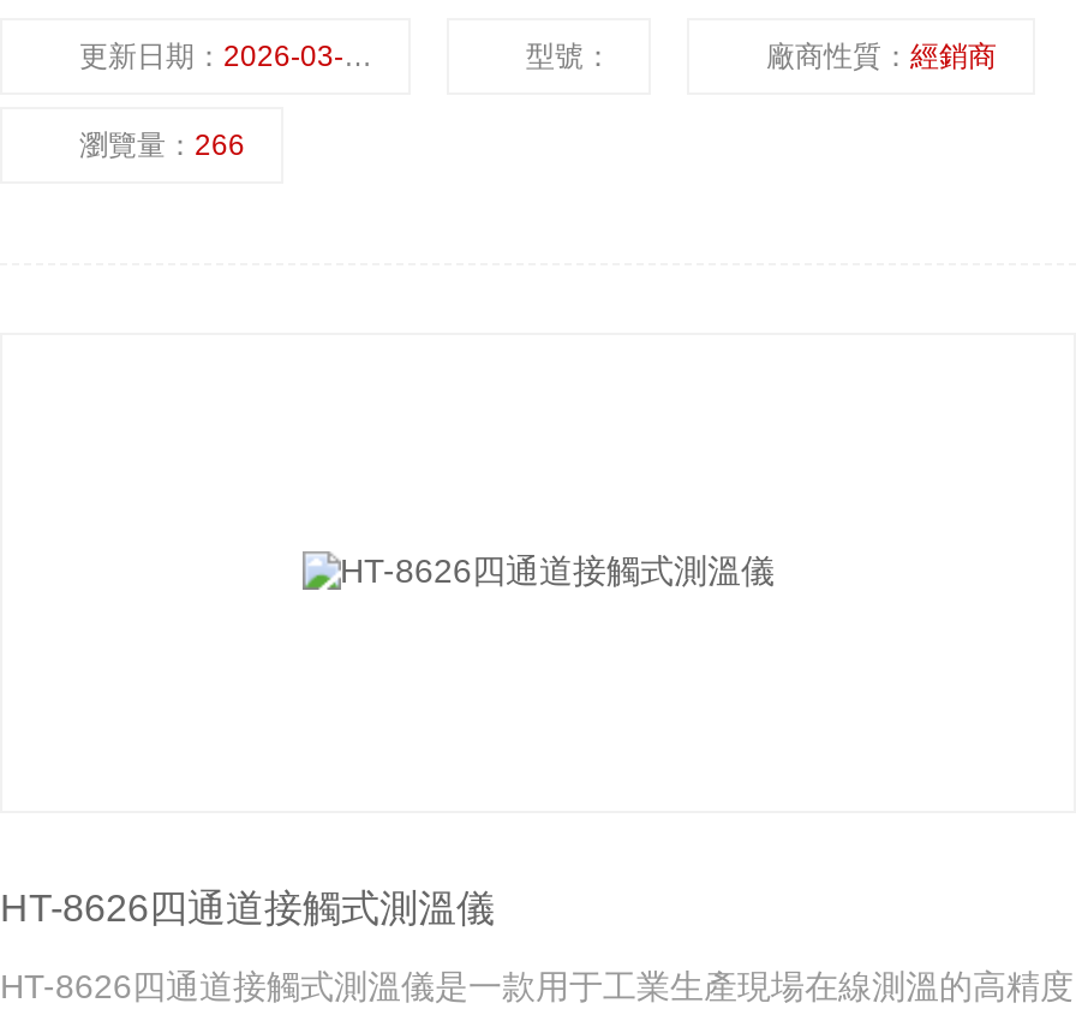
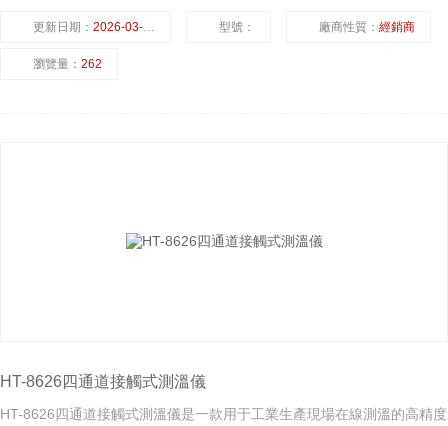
- 瀏覽量：266
+ 瀏覽量：262
